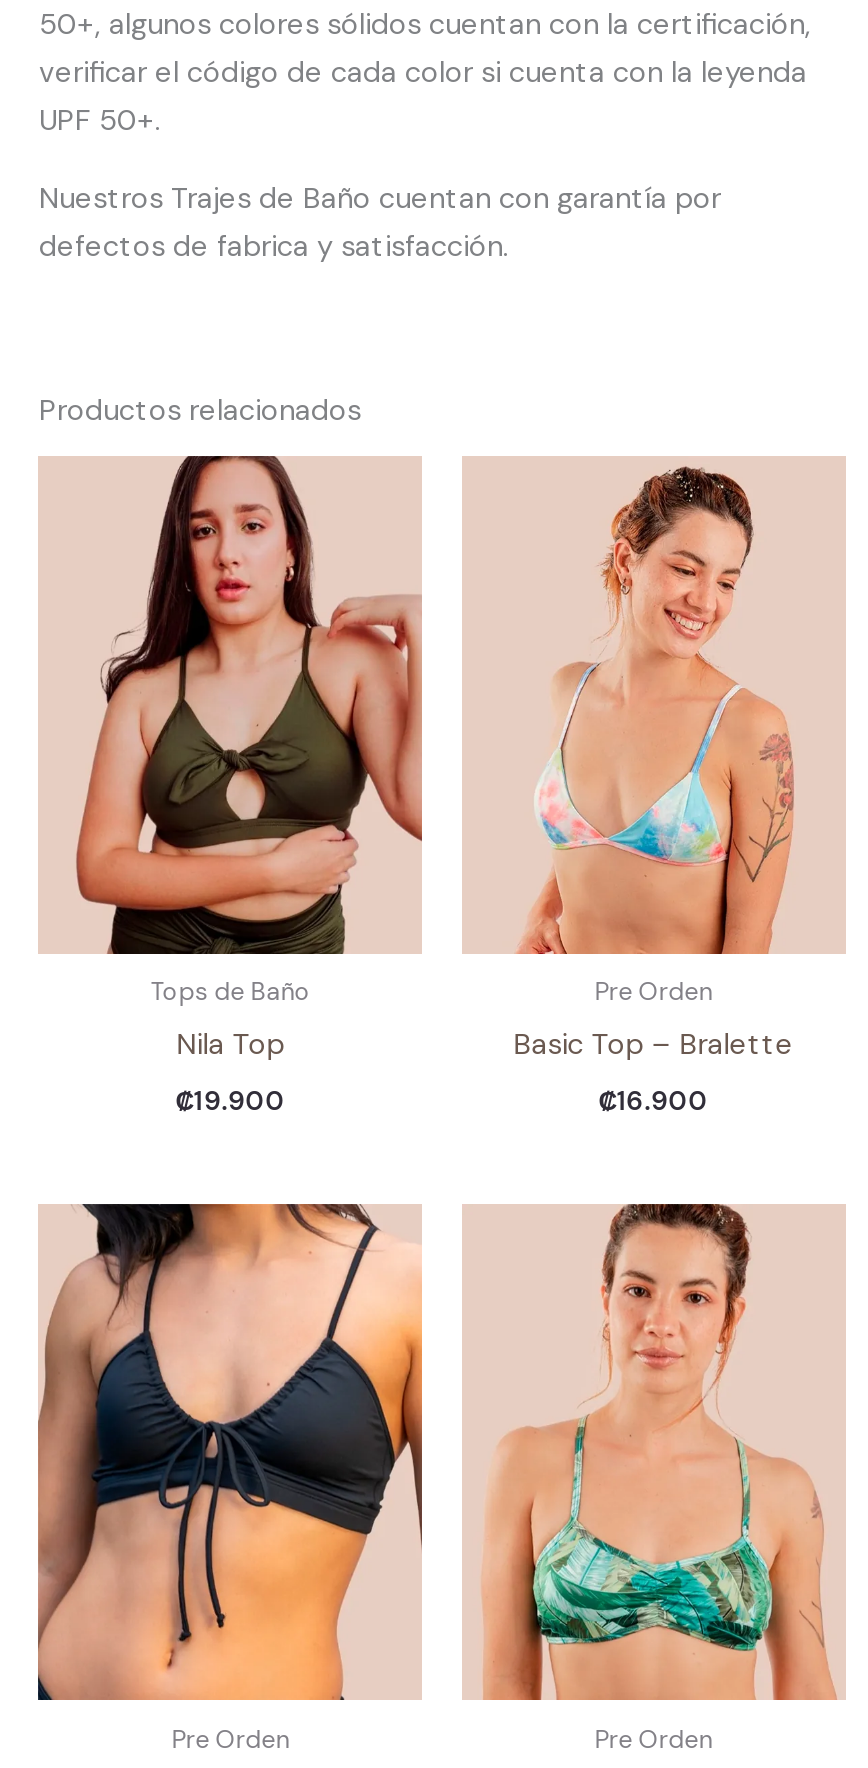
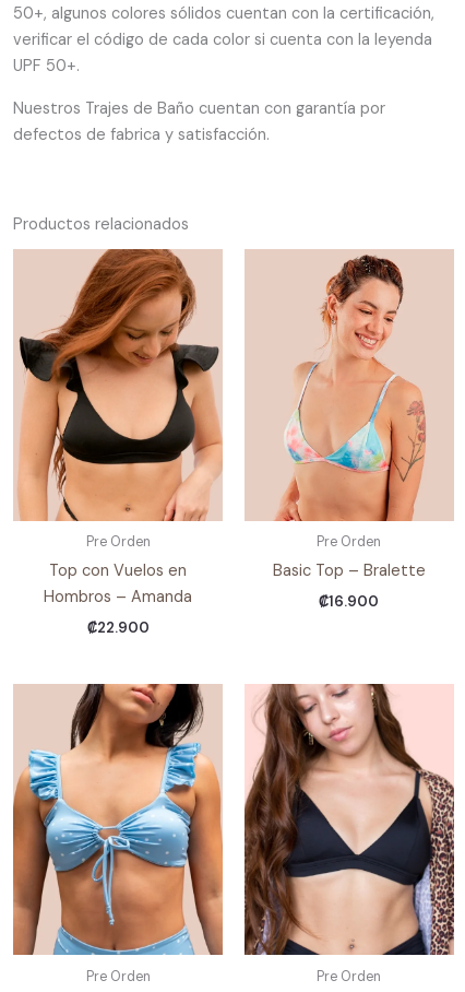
- [image]
- Tops de Baño
- Nila Top
+ [image]
+ Pre Orden
+ Top con Vuelos en
+ Hombros – Amanda

- ₡19.900
+ ₡22.900

- [image]
+ [image]

- [image]
+ [image]
